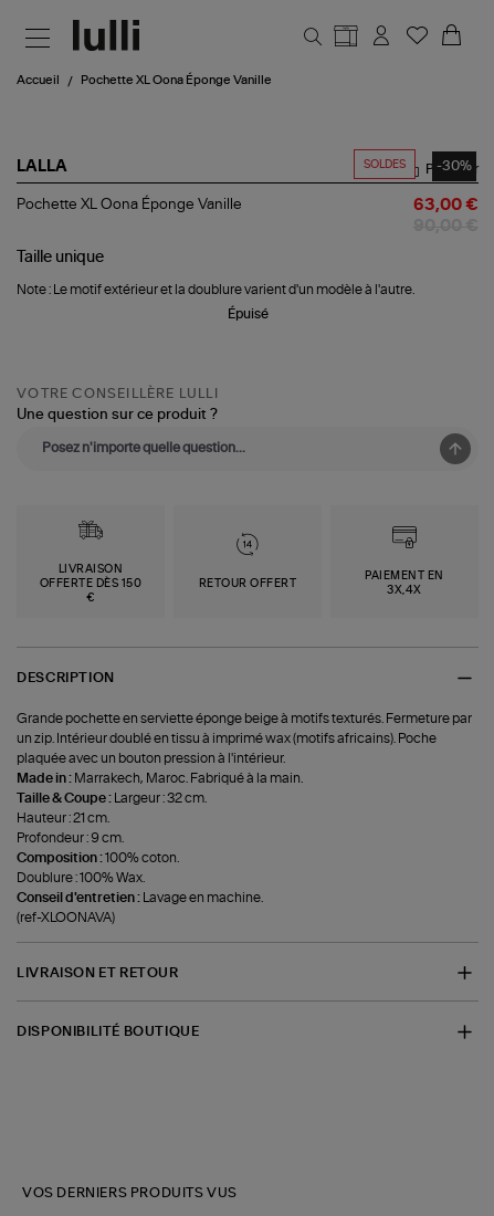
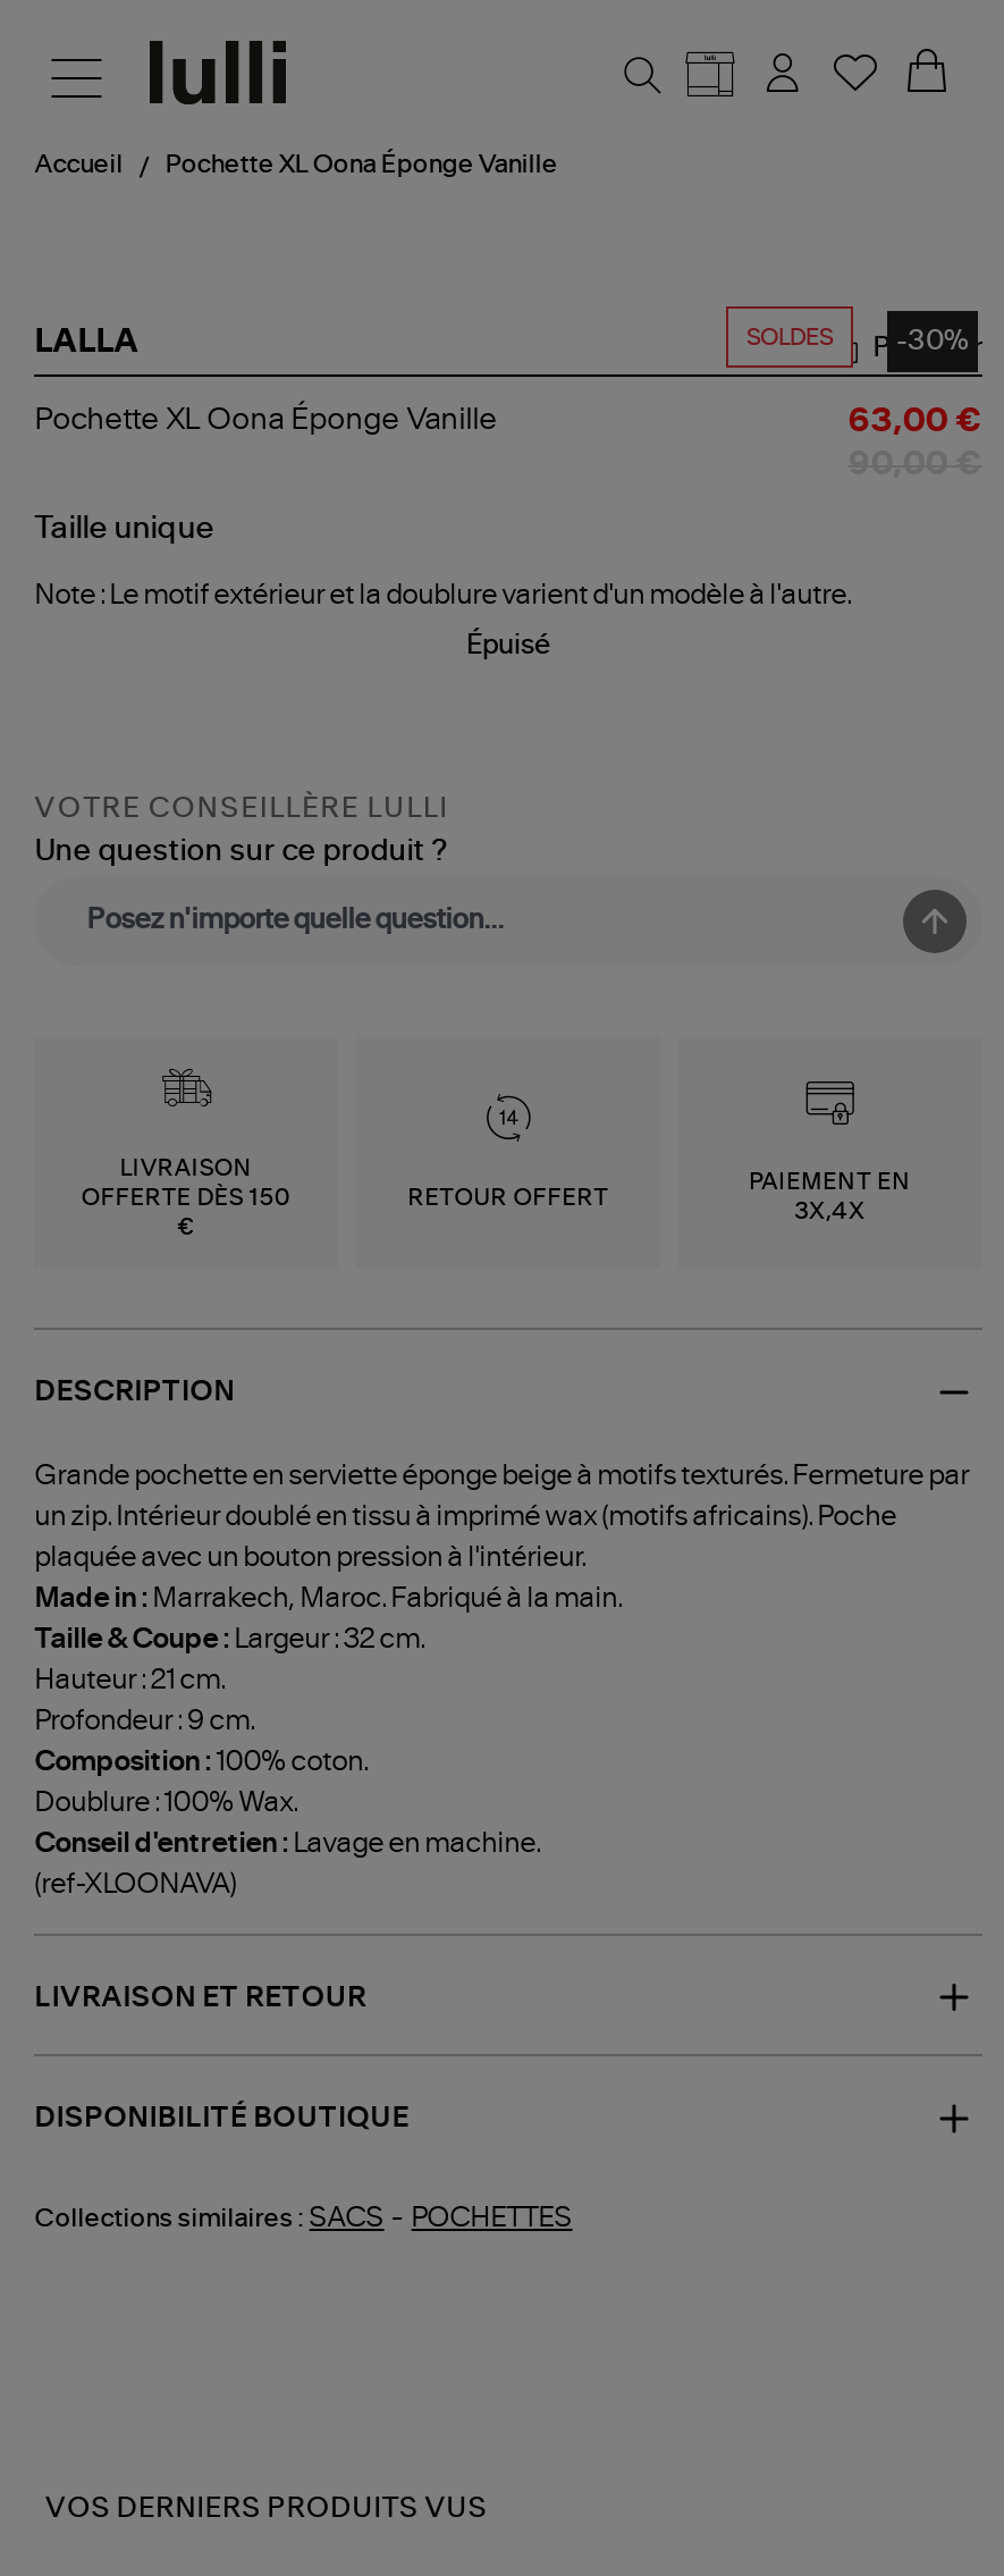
+ Collections similaires : SACS - POCHETTES
